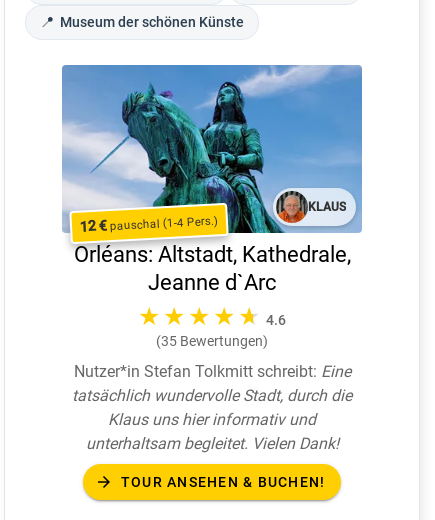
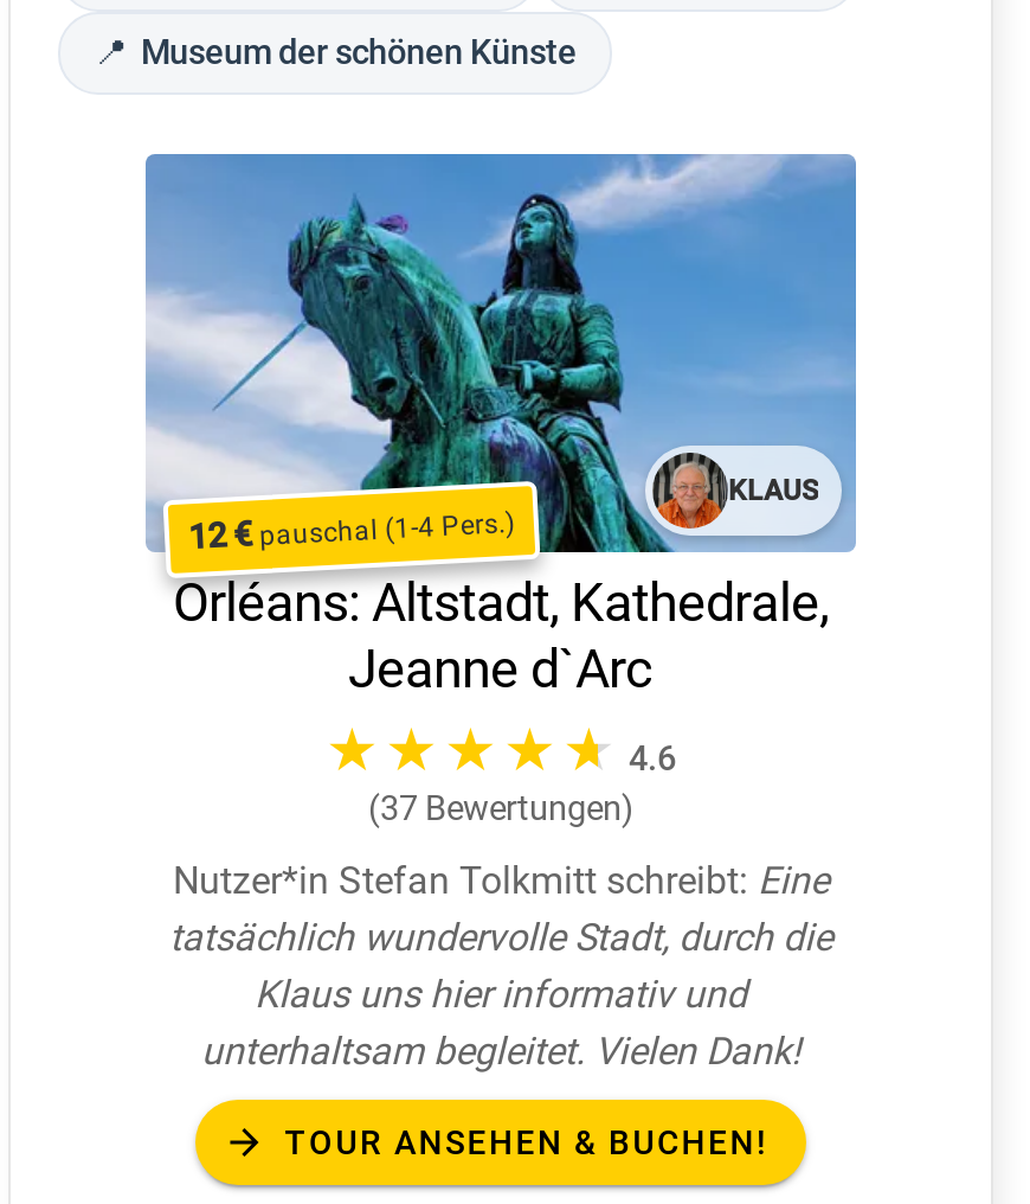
- (35 Bewertungen)
+ (37 Bewertungen)
